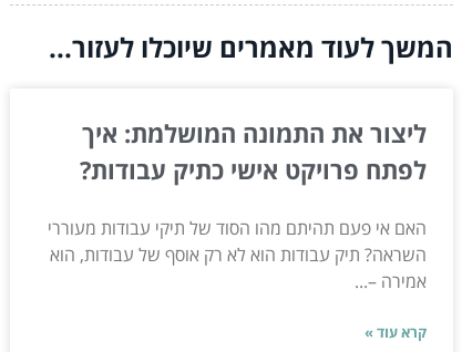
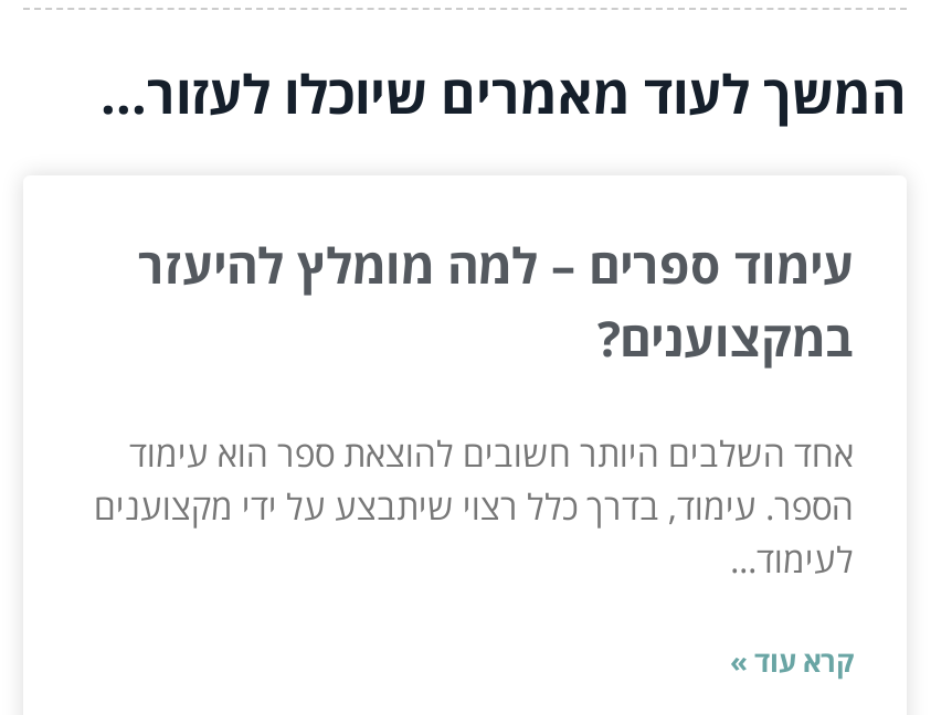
- ליצור את התמונה המושלמת: איך
- לפתח פרויקט אישי כתיק עבודות?
+ עימוד ספרים – למה מומלץ להיעזר
+ במקצוענים?

- האם אי פעם תהיתם מהו הסוד של תיקי עבודות מעוררי
- השראה? תיק עבודות הוא לא רק אוסף של עבודות, הוא
- אמירה –...
+ אחד השלבים היותר חשובים להוצאת ספר הוא עימוד
+ הספר. עימוד, בדרך כלל רצוי שיתבצע על ידי מקצוענים
+ לעימוד...
